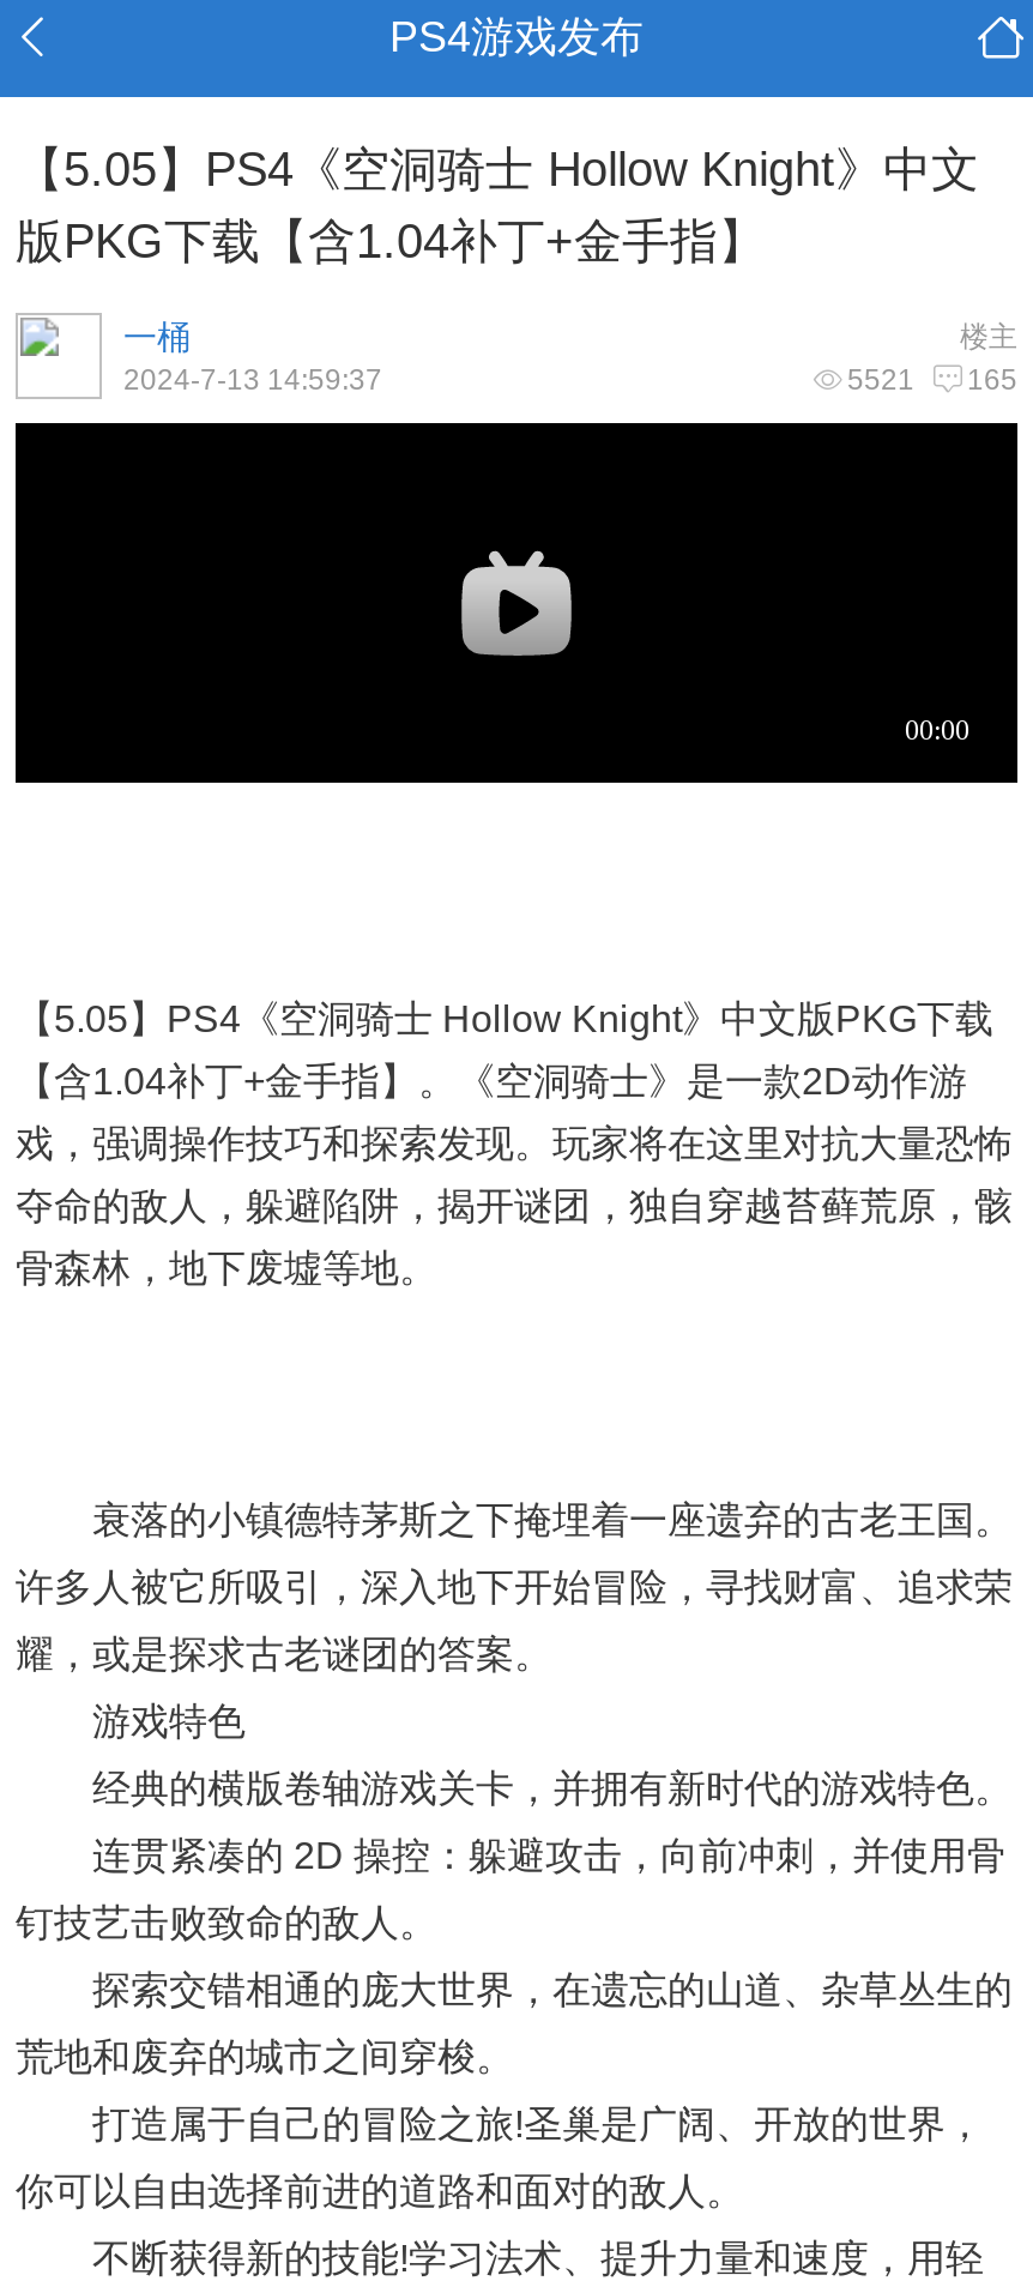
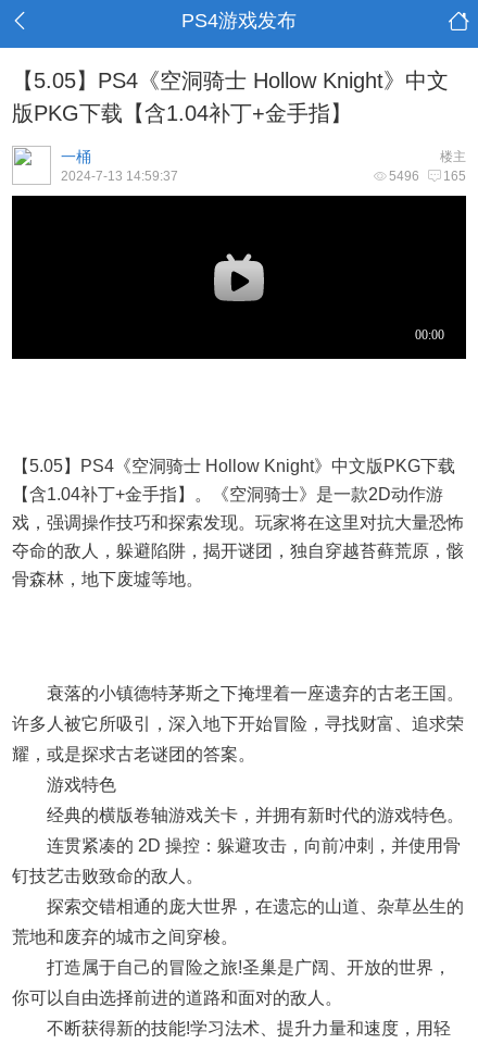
- 5521 165
+ 5496 165
